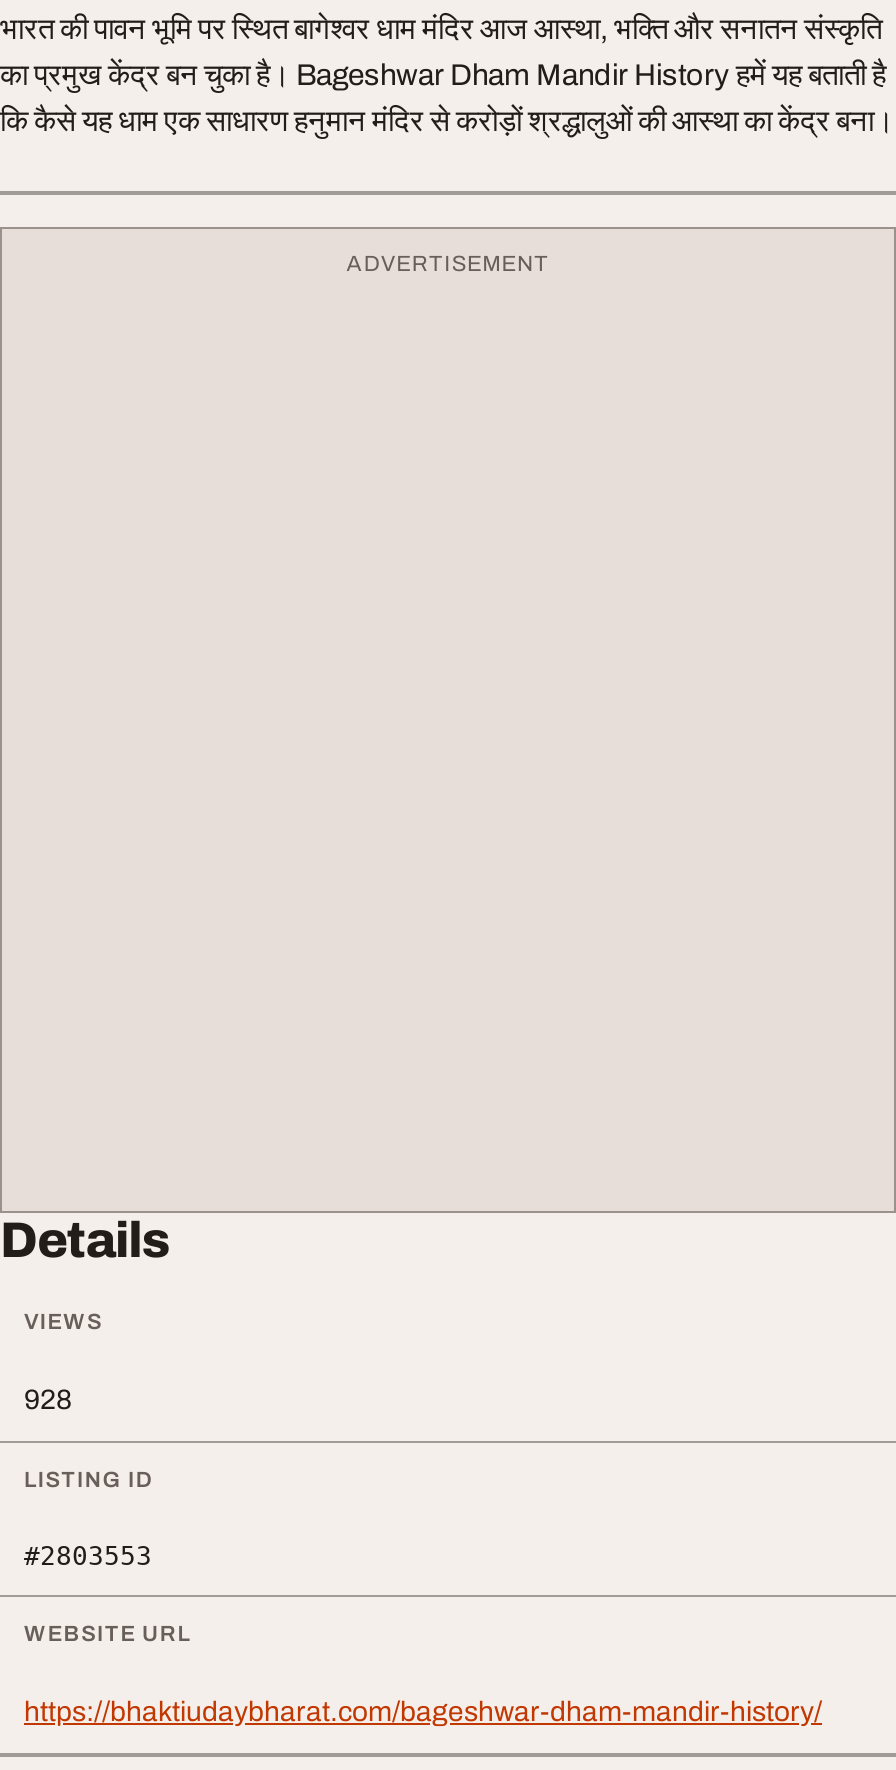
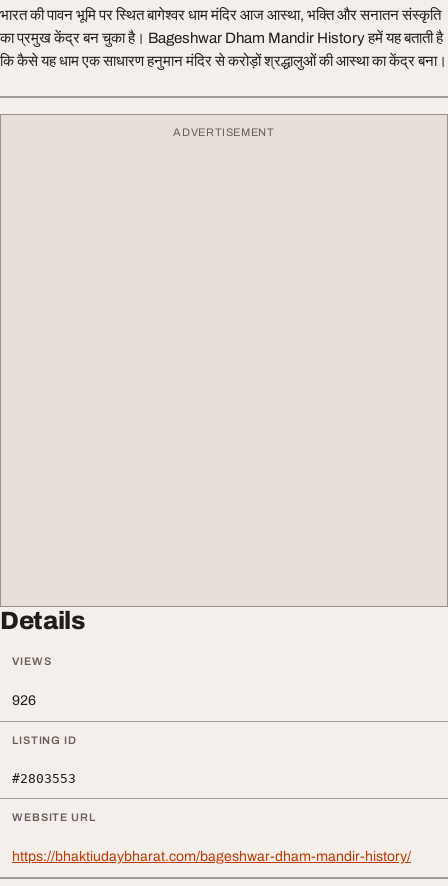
- 928
+ 926
